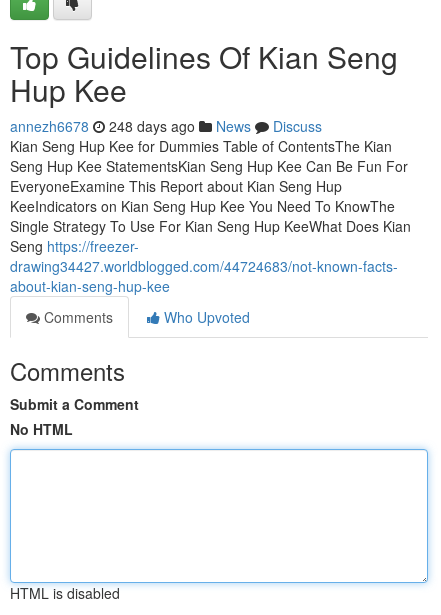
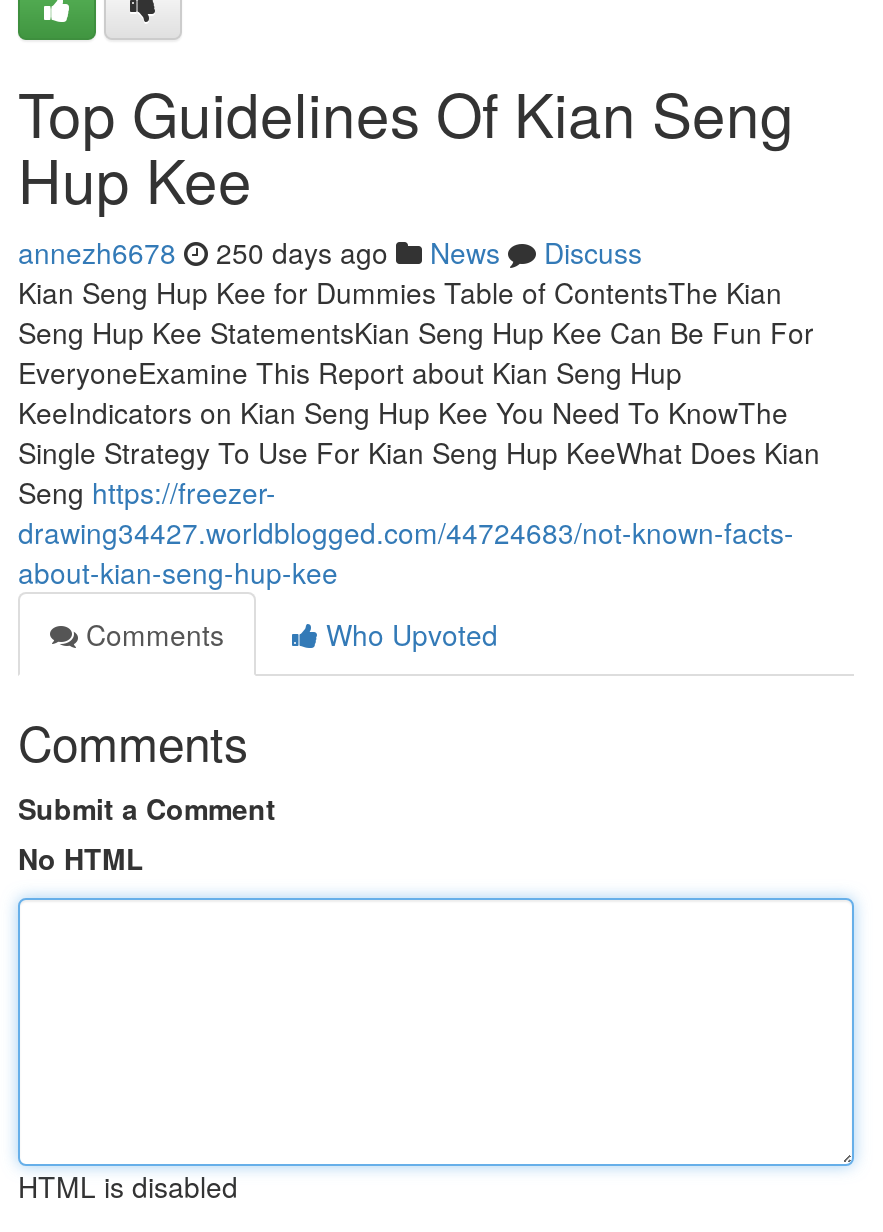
- annezh6678 248 days ago News Discuss
+ annezh6678 250 days ago News Discuss
